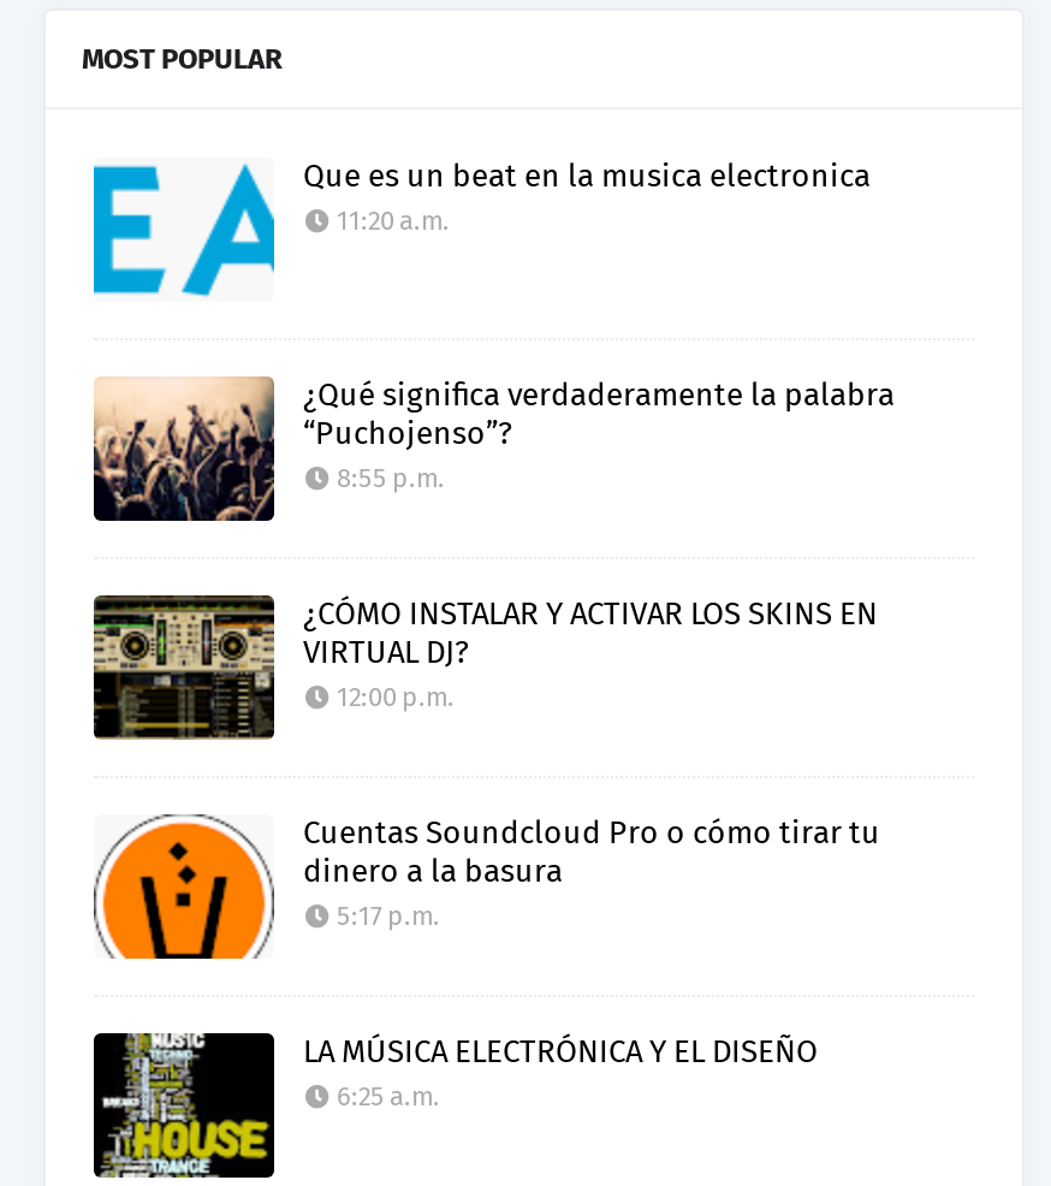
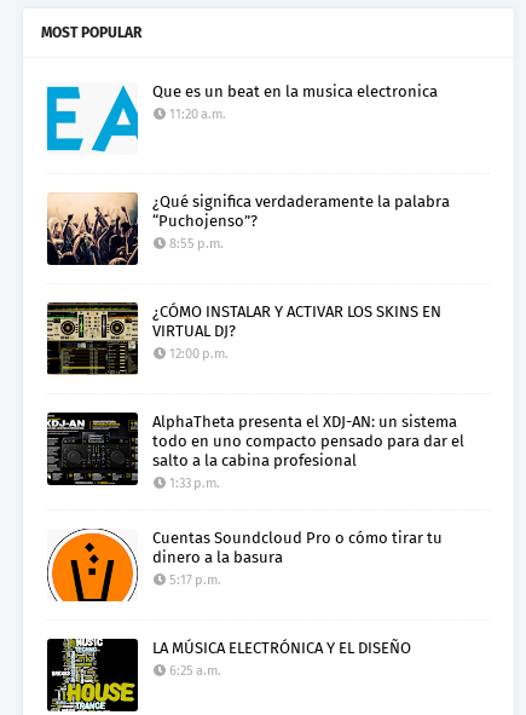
+ [image]
+ AlphaTheta presenta el XDJ-AN: un sistema
+ todo en uno compacto pensado para dar el
+ salto a la cabina profesional
+ 1:33 p.m.
